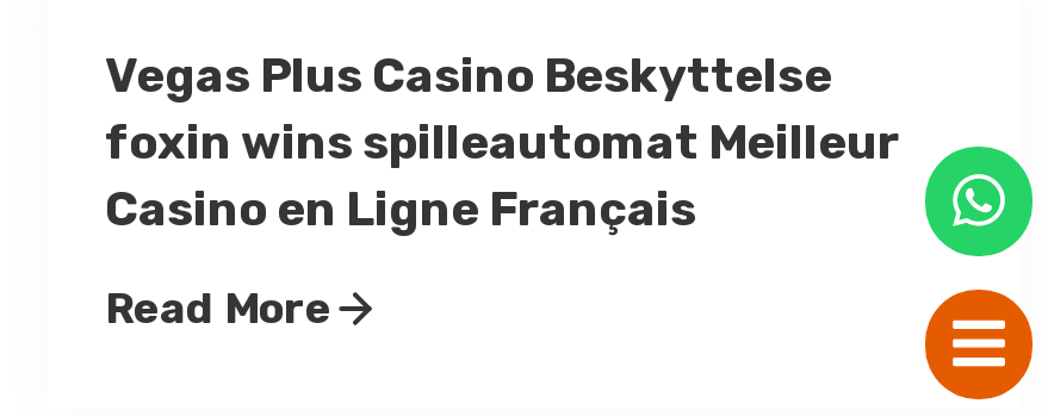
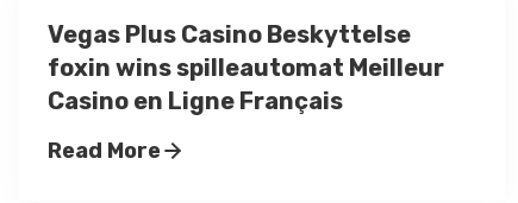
- [image]

- [image]
